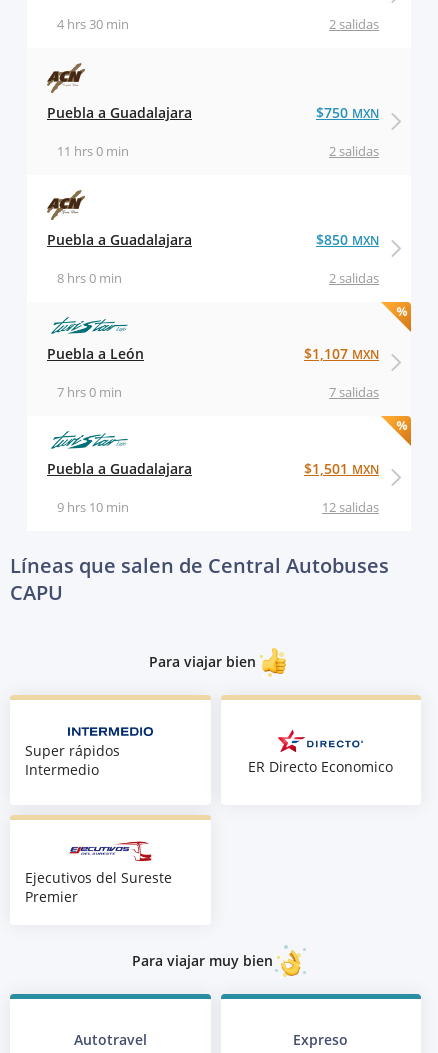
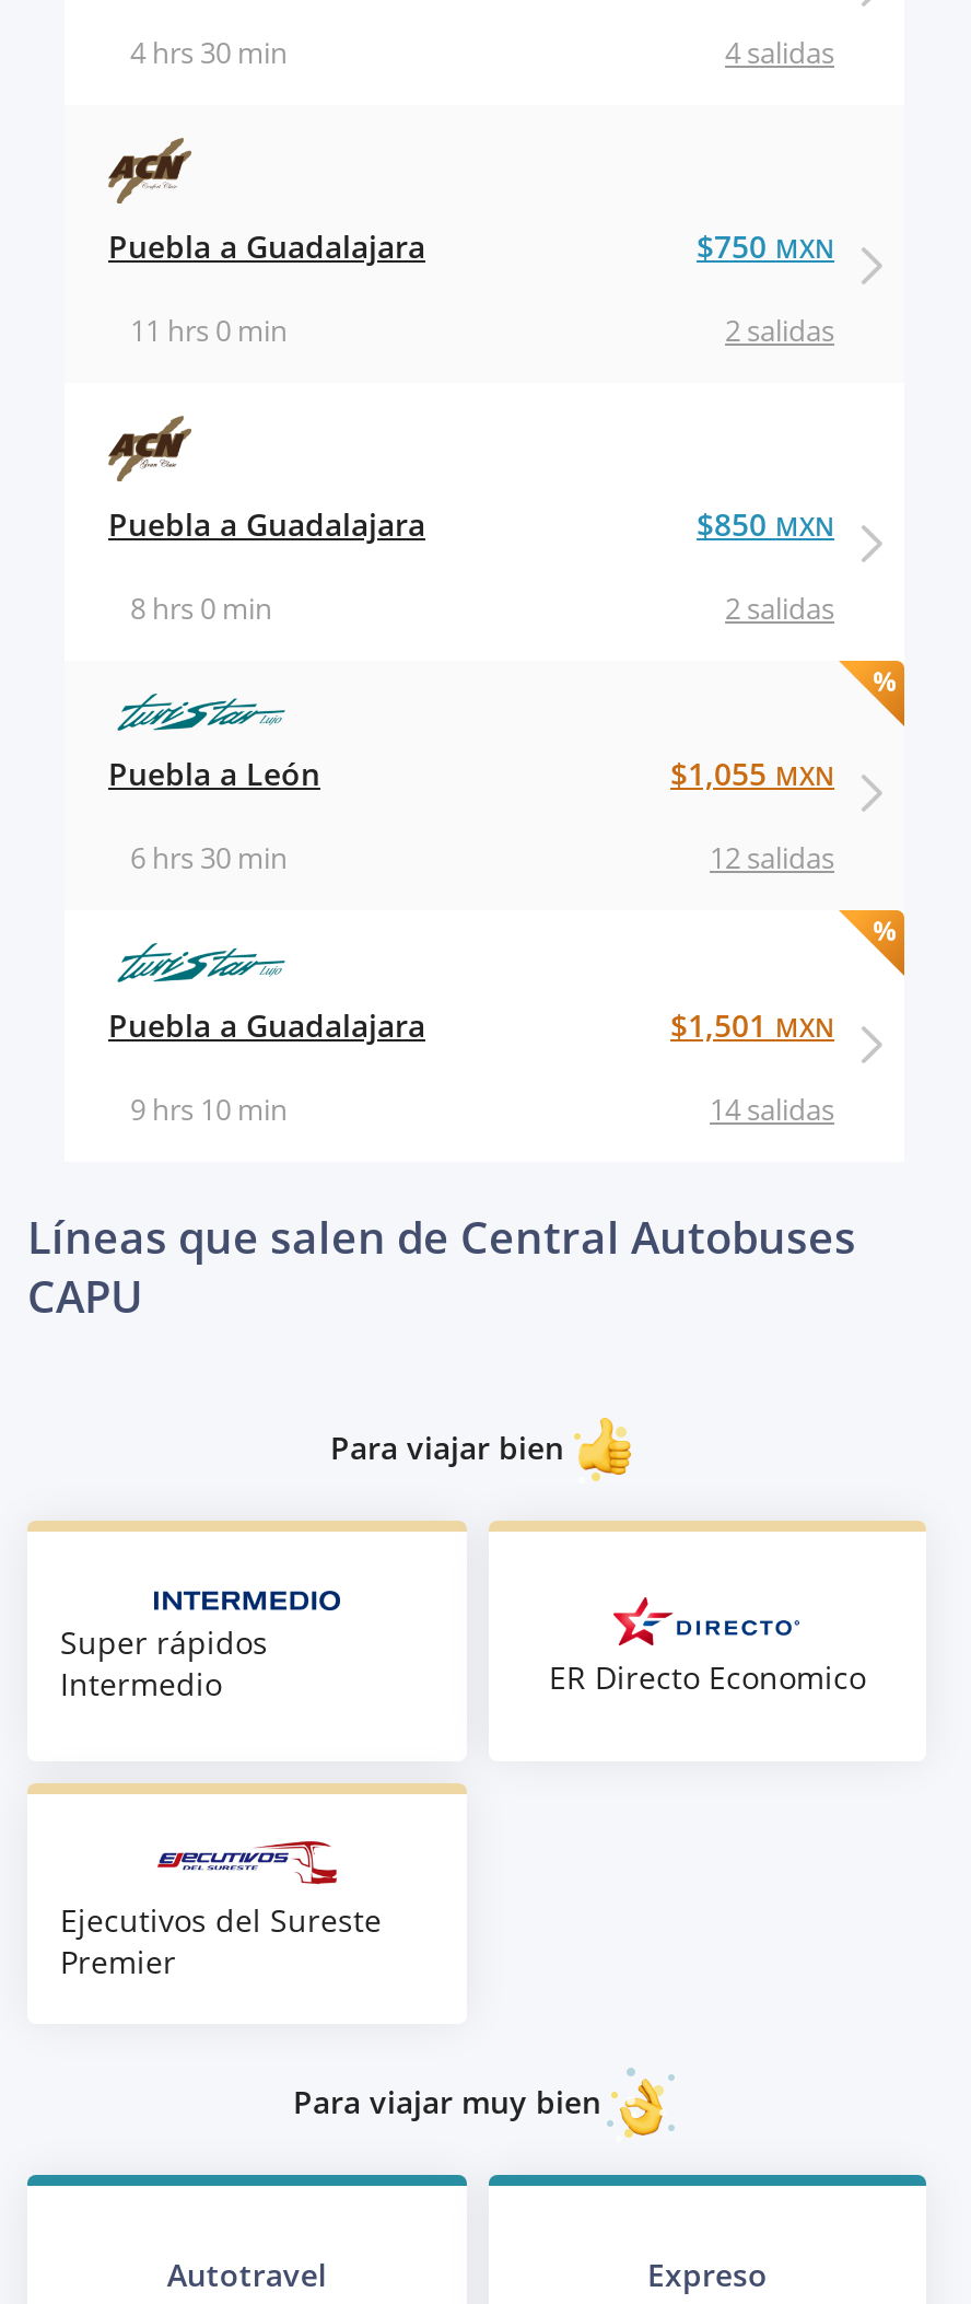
- 2 salidas
+ 4 salidas

- $1,107 MXN
+ $1,055 MXN

- 7 hrs 0 min
+ 6 hrs 30 min

- 7 salidas
+ 12 salidas

- 12 salidas
+ 14 salidas
